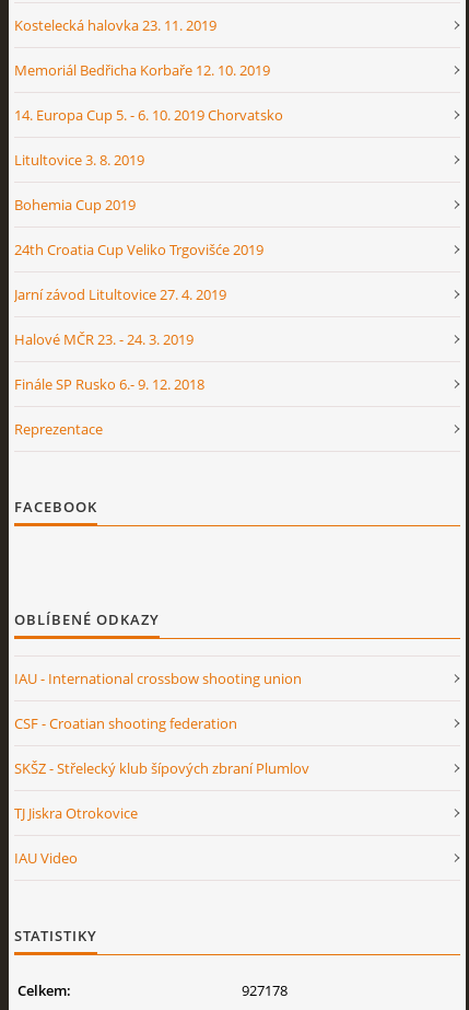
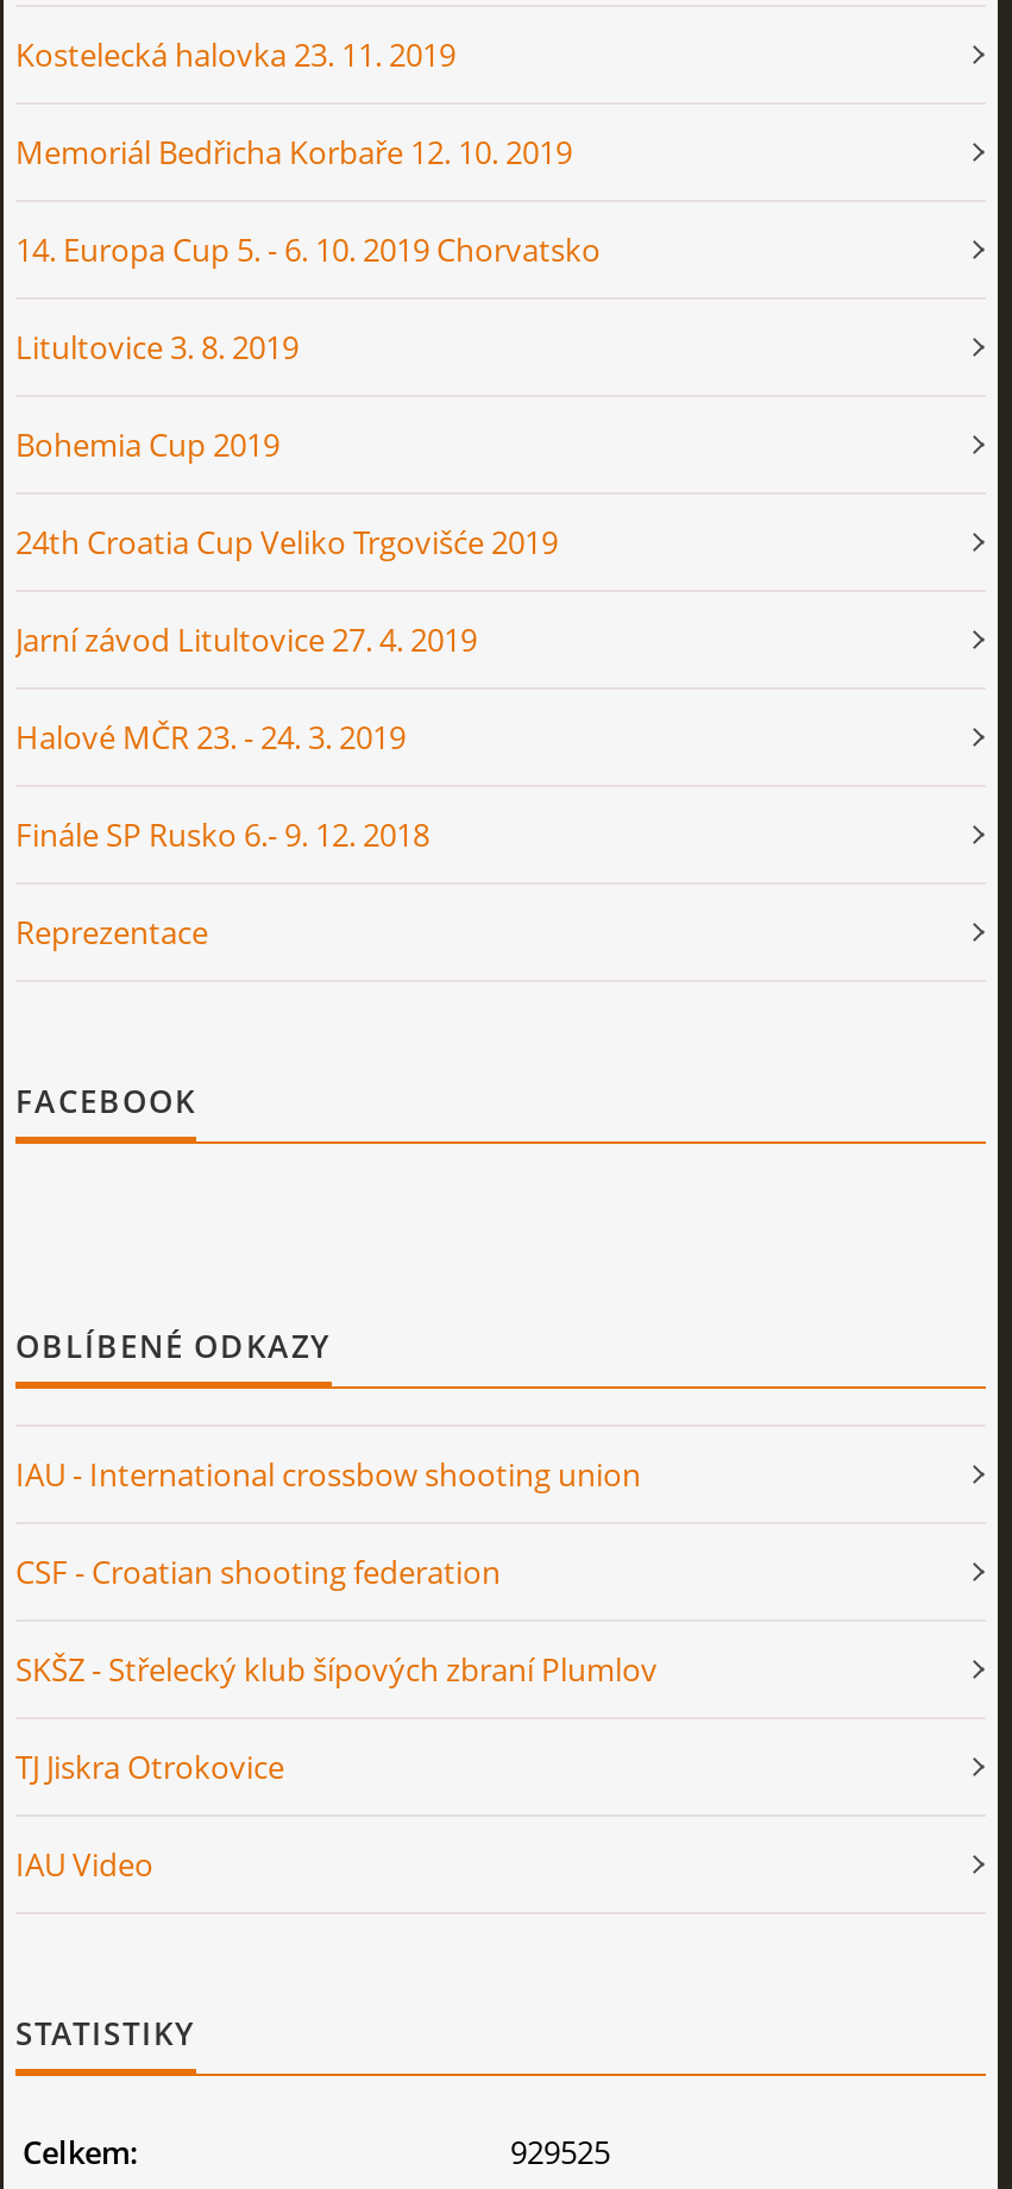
- 927178
+ 929525
